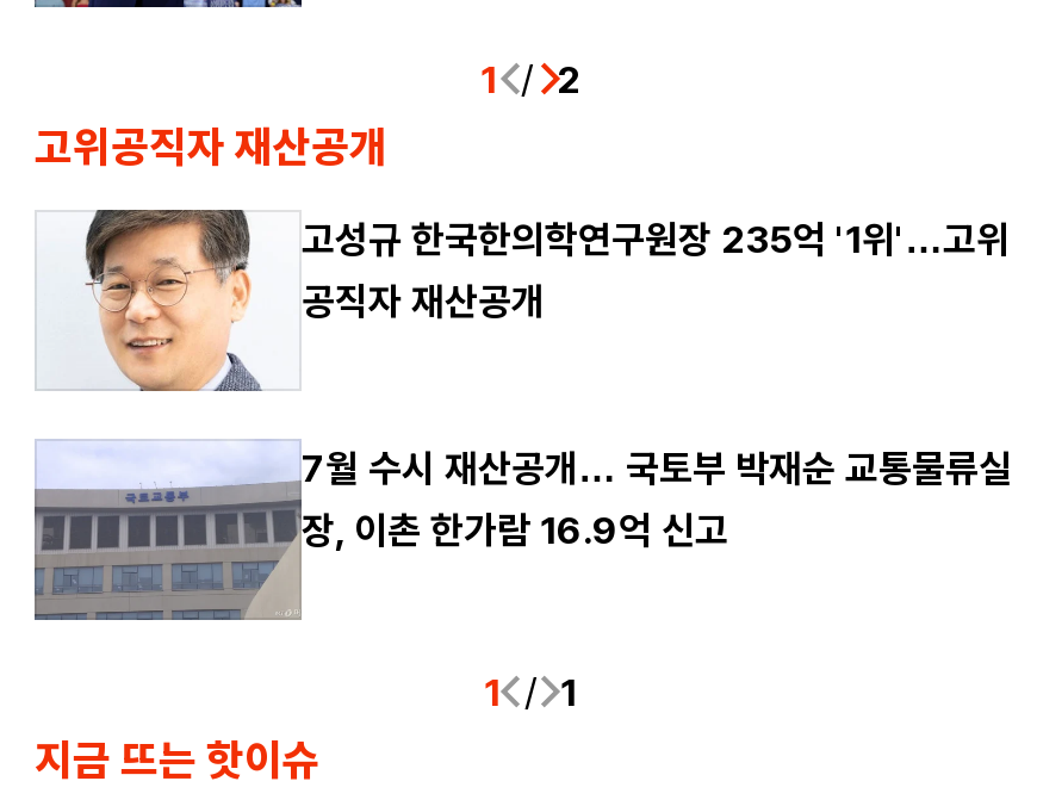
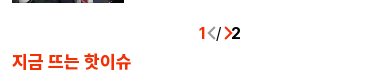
- [image]
- 고위공직자 재산공개
- 고성규 한국한의학연구원장 235억 '1위'…고위
- 공직자 재산공개

- [image]
- 7월 수시 재산공개… 국토부 박재순 교통물류실
- 장, 이촌 한가람 16.9억 신고

- 1 / 1
